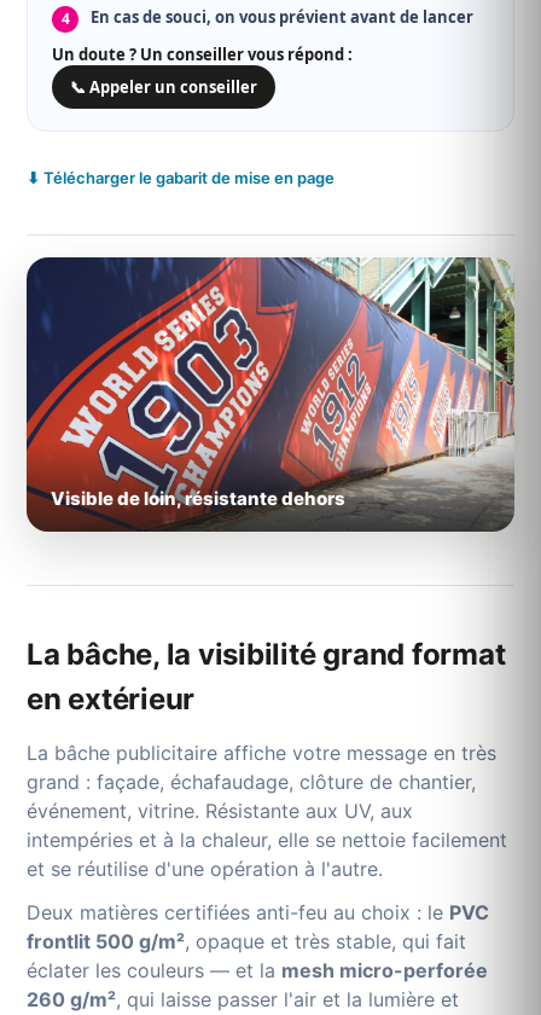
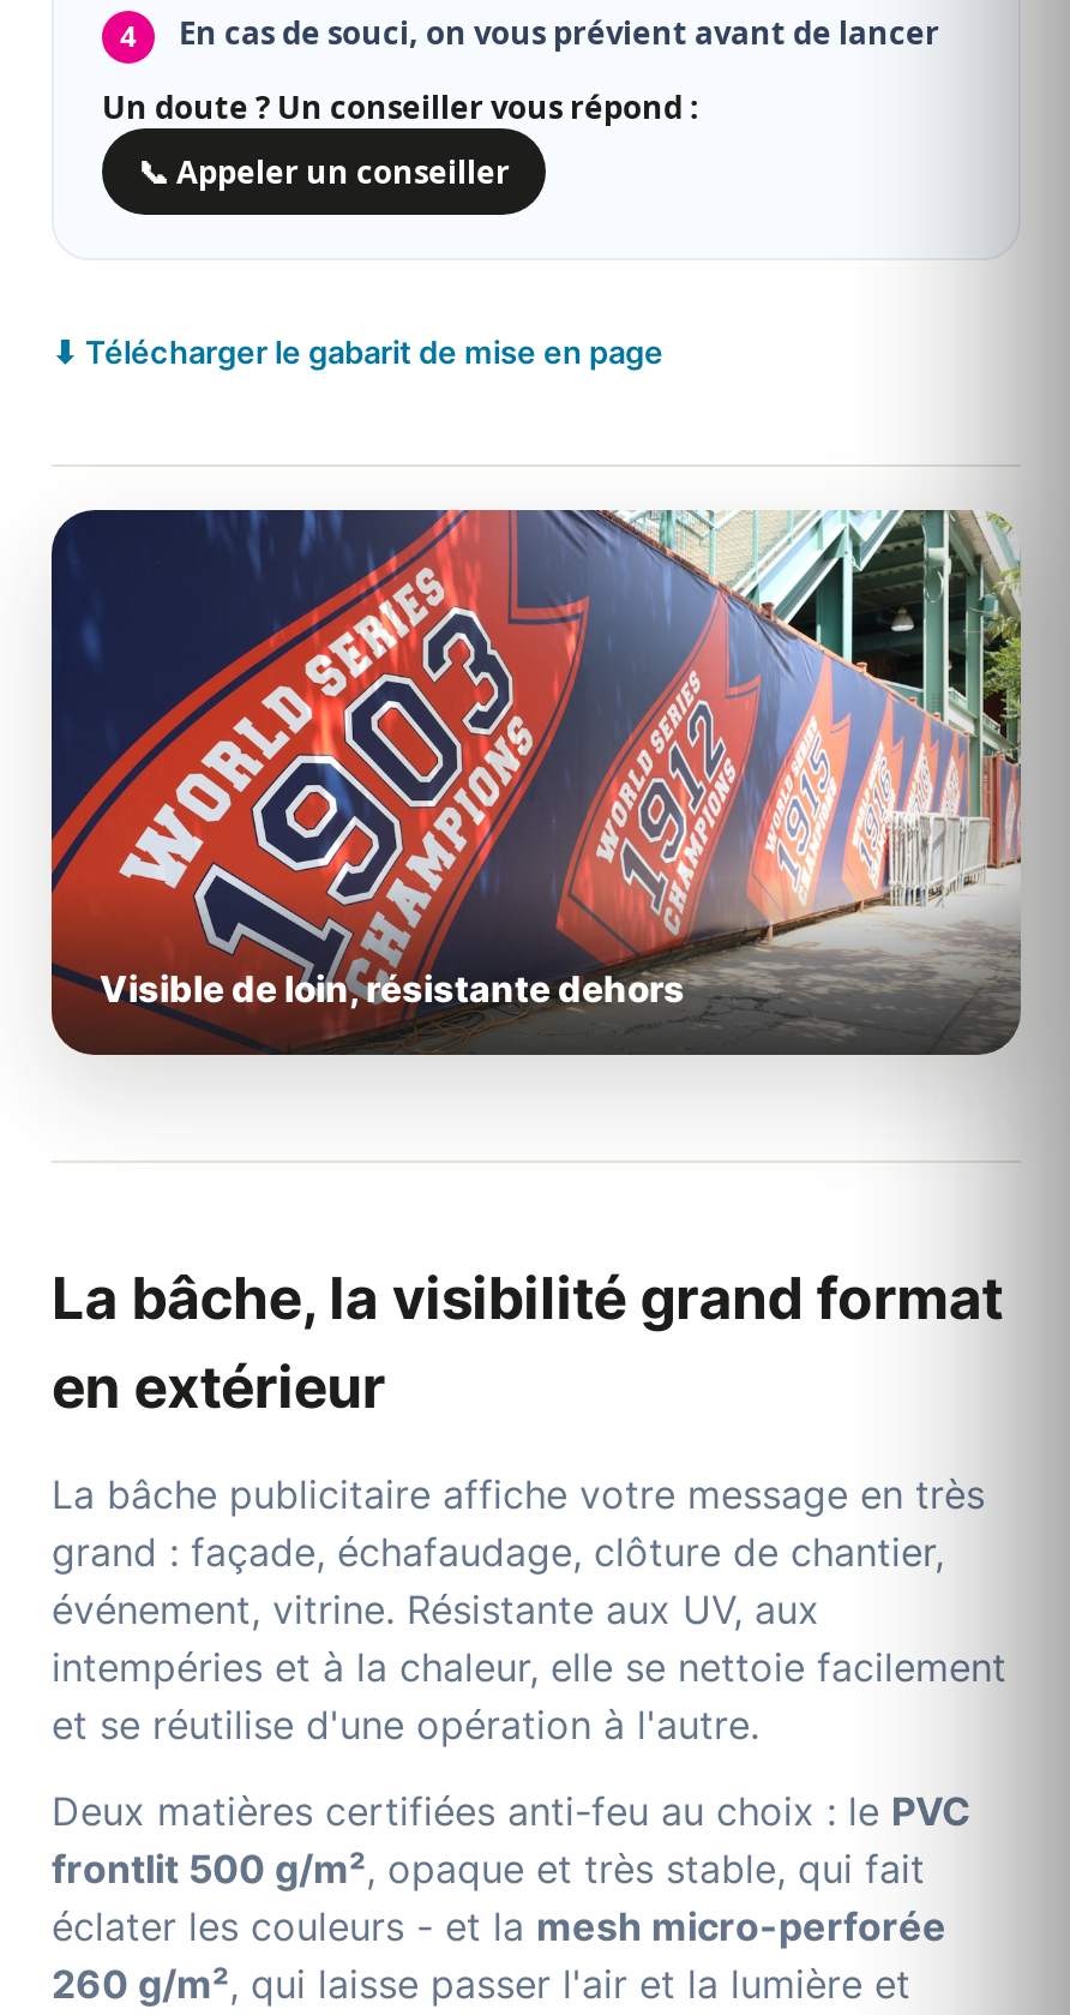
- éclater les couleurs — et la mesh micro-perforée
+ éclater les couleurs - et la mesh micro-perforée
